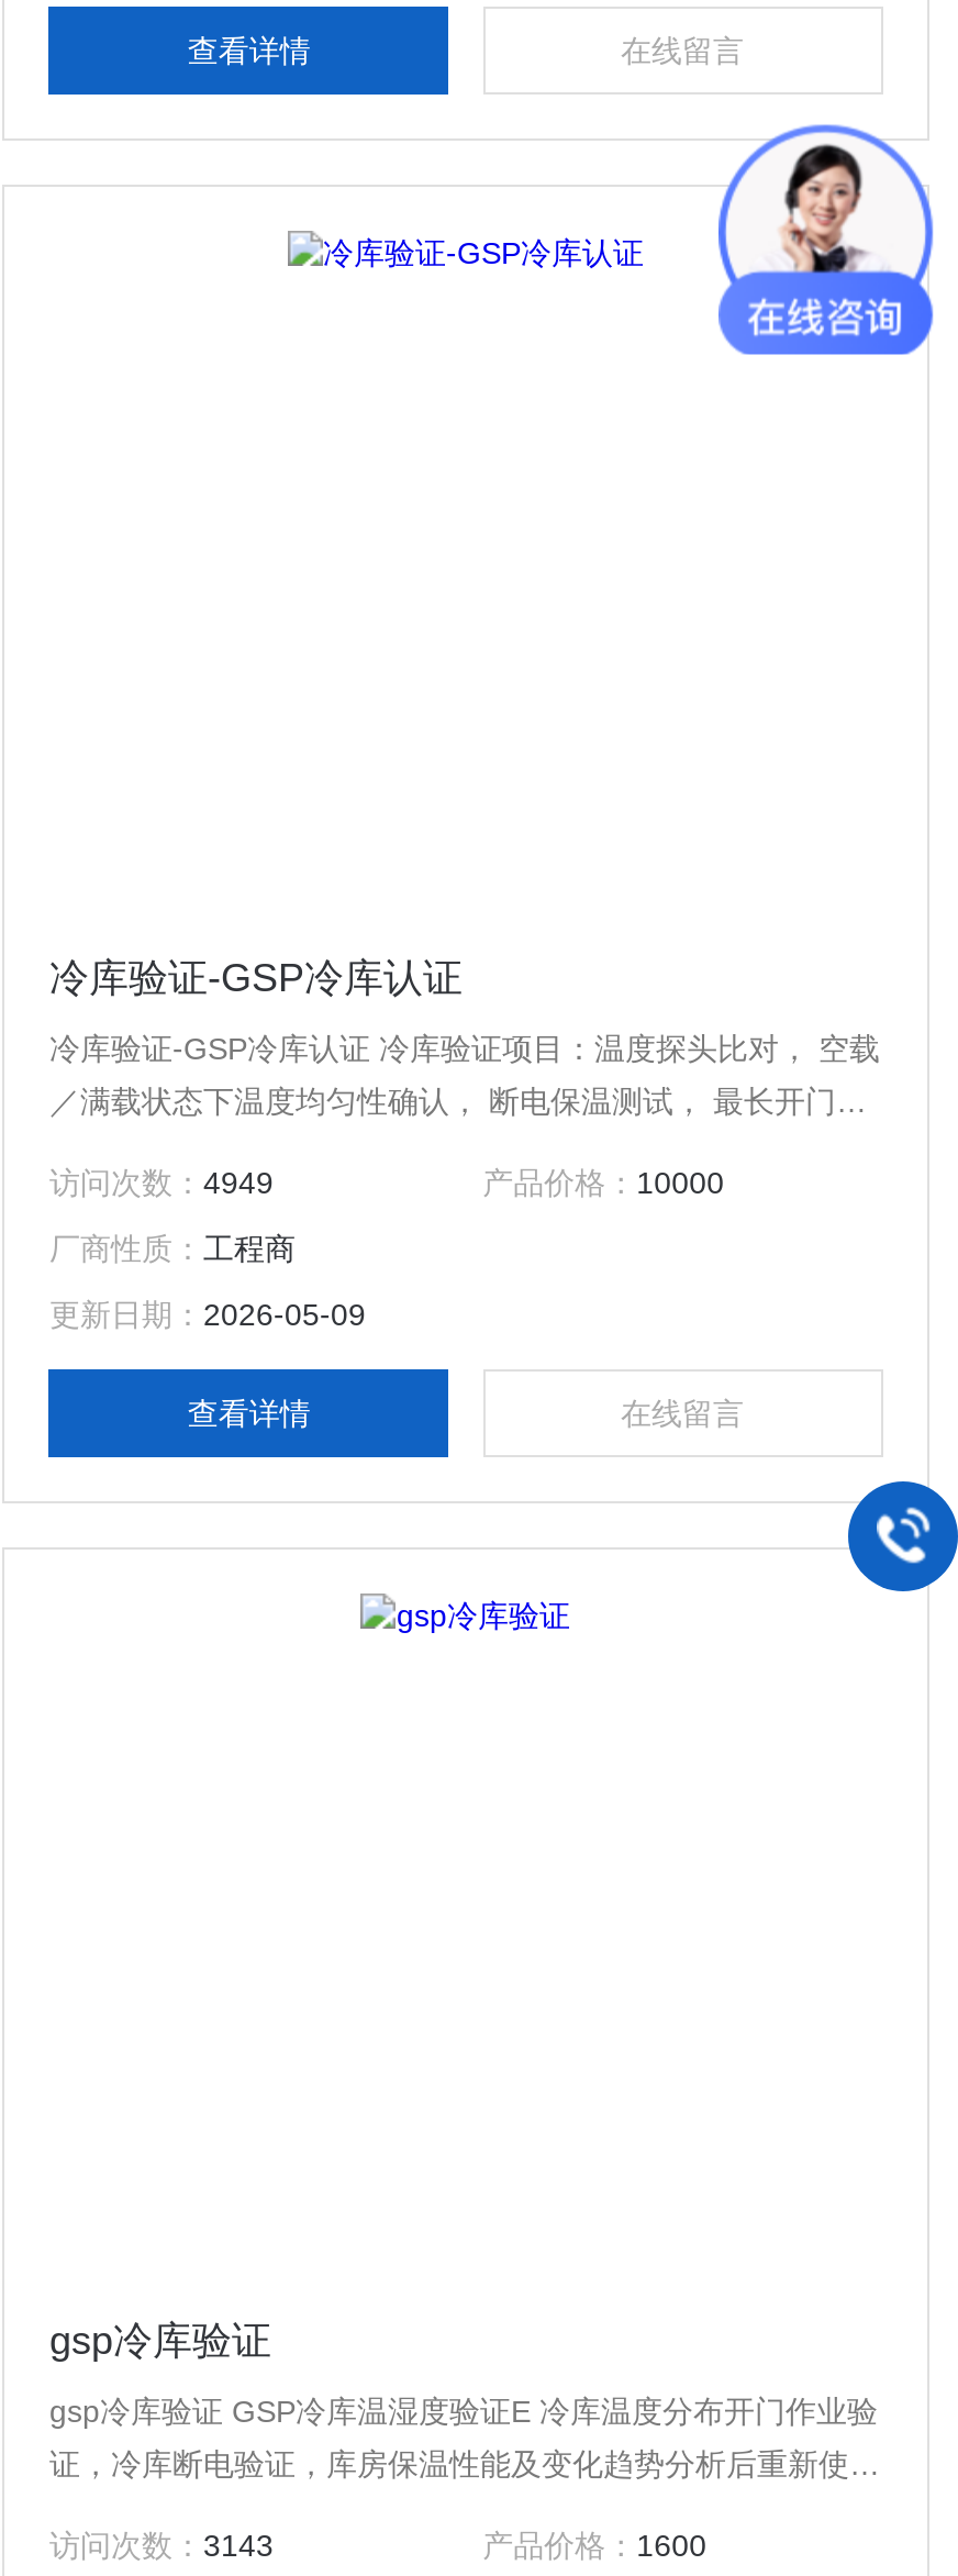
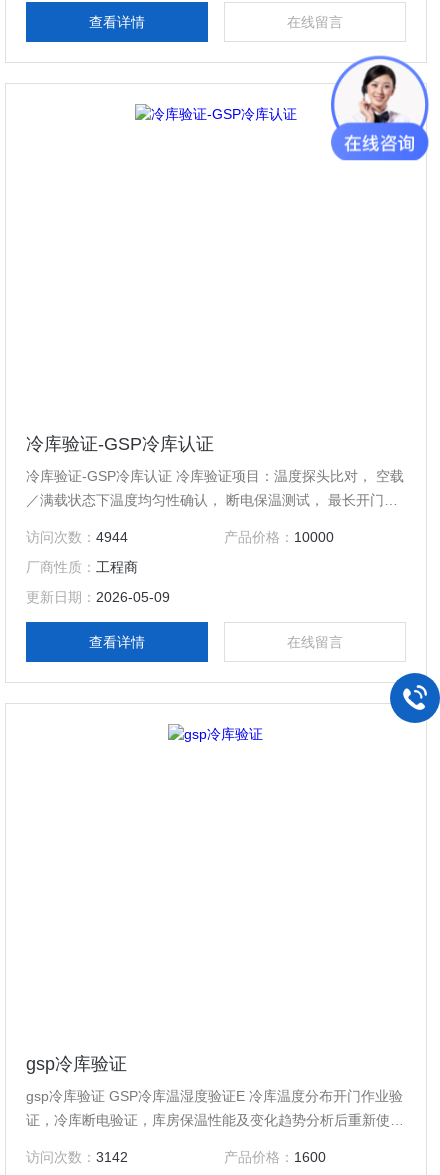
- 访问次数：4949
+ 访问次数：4944

- 访问次数：3143
+ 访问次数：3142
